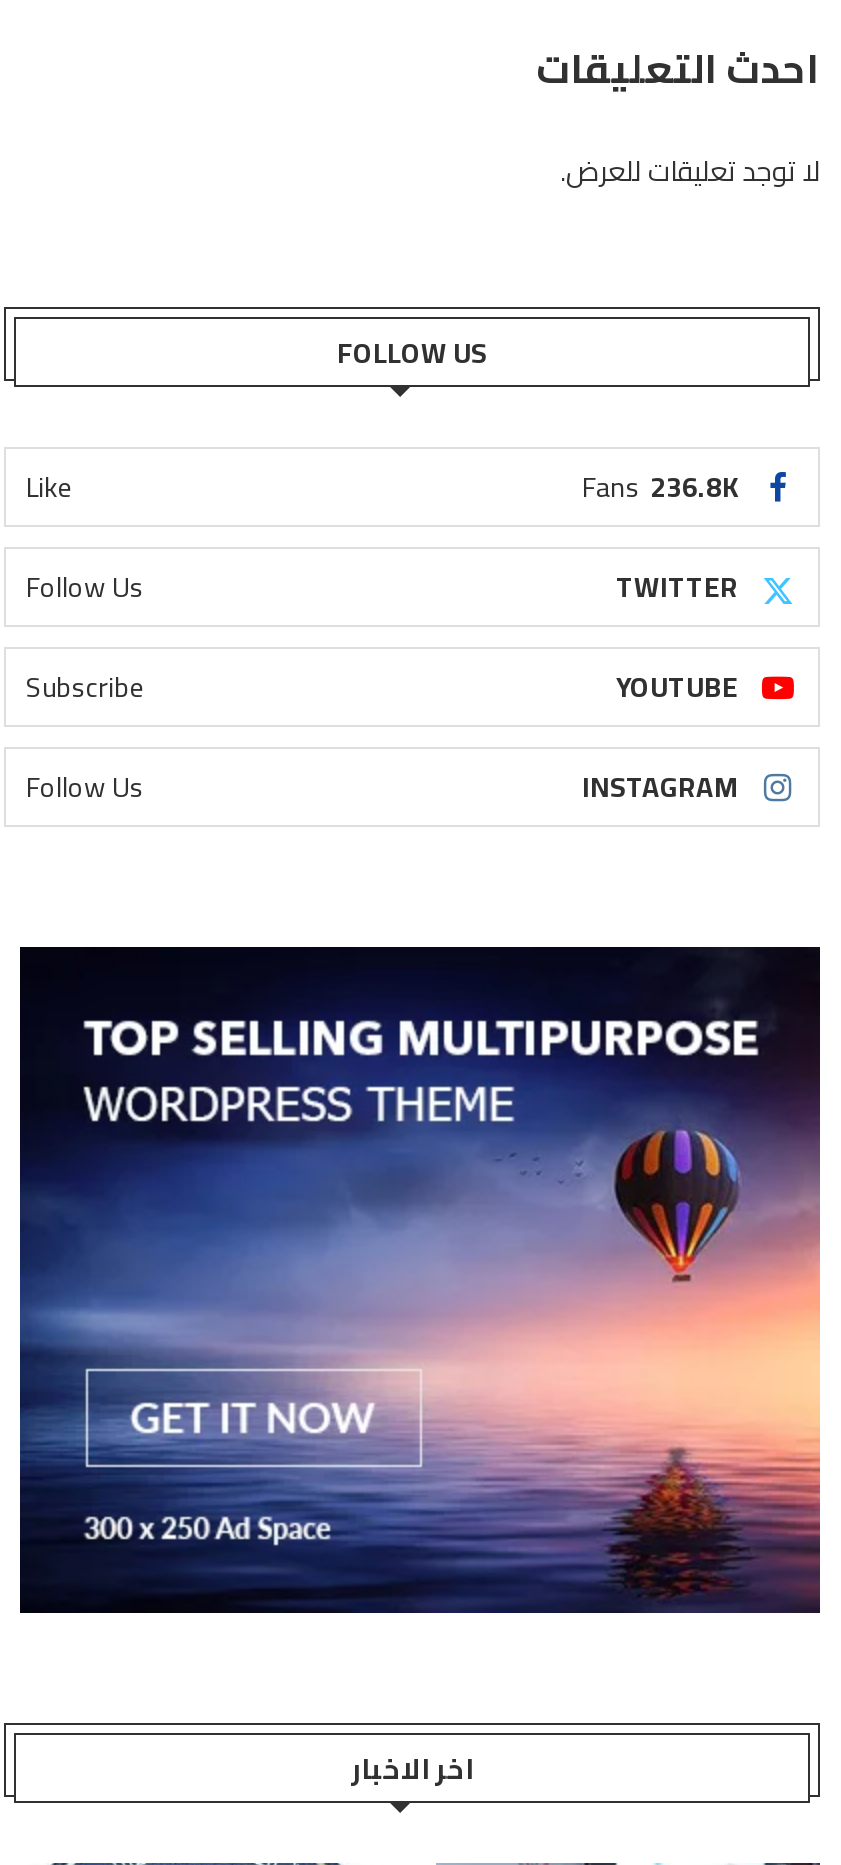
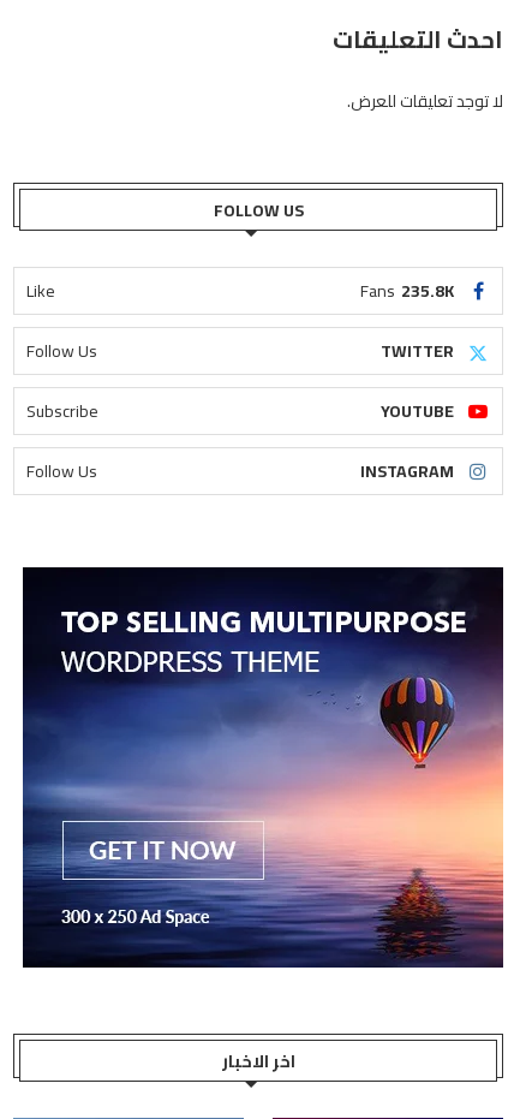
- Fans 236.8K
+ Fans 235.8K
